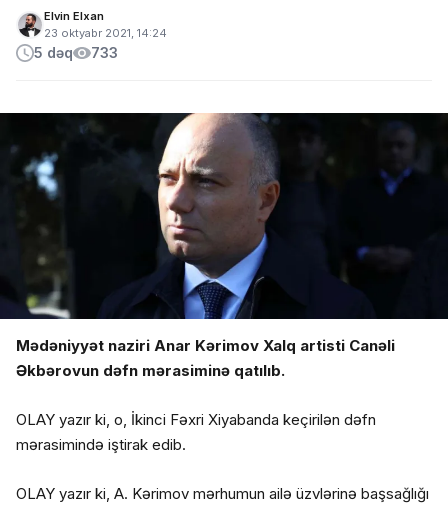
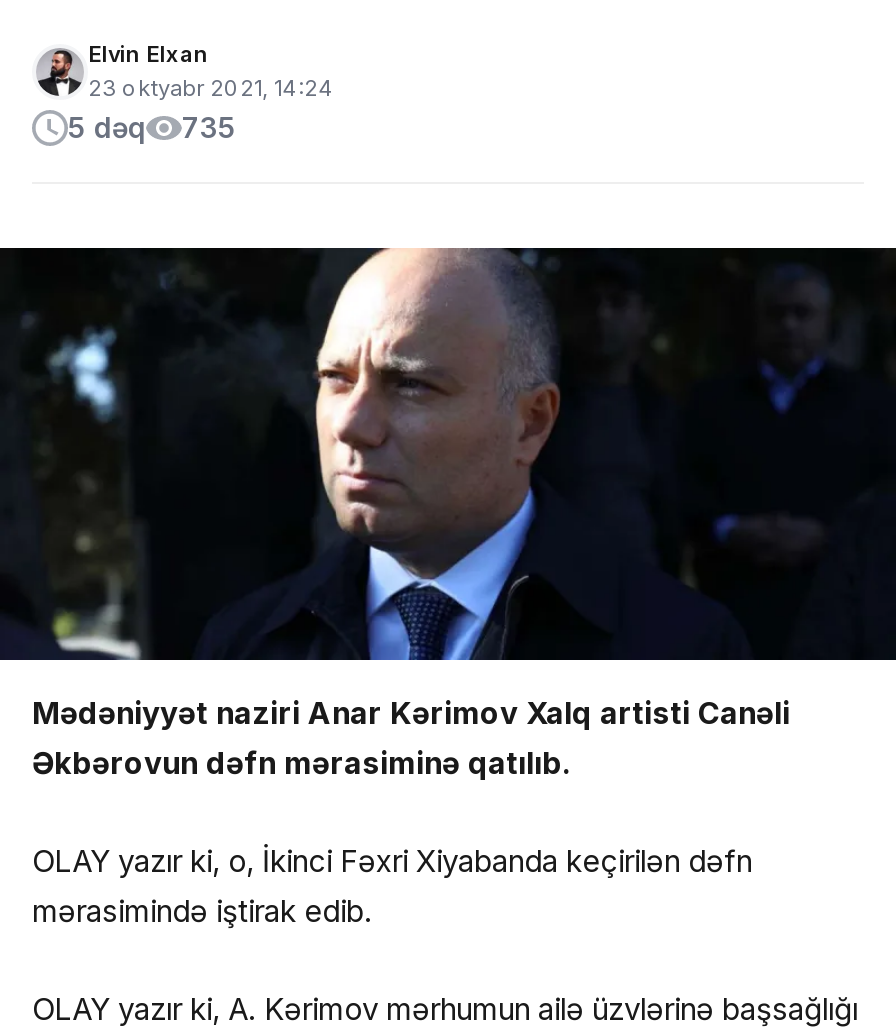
- 5 dəq 733
+ 5 dəq 735
